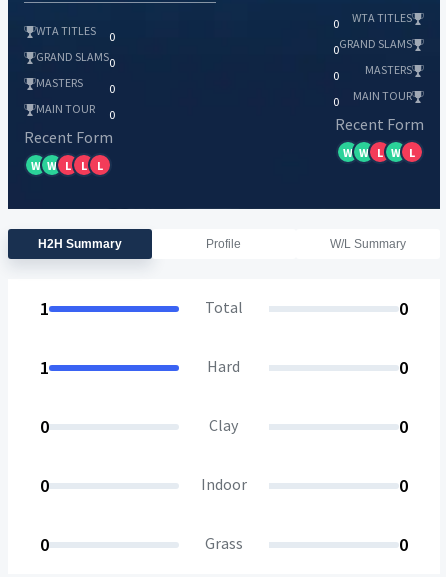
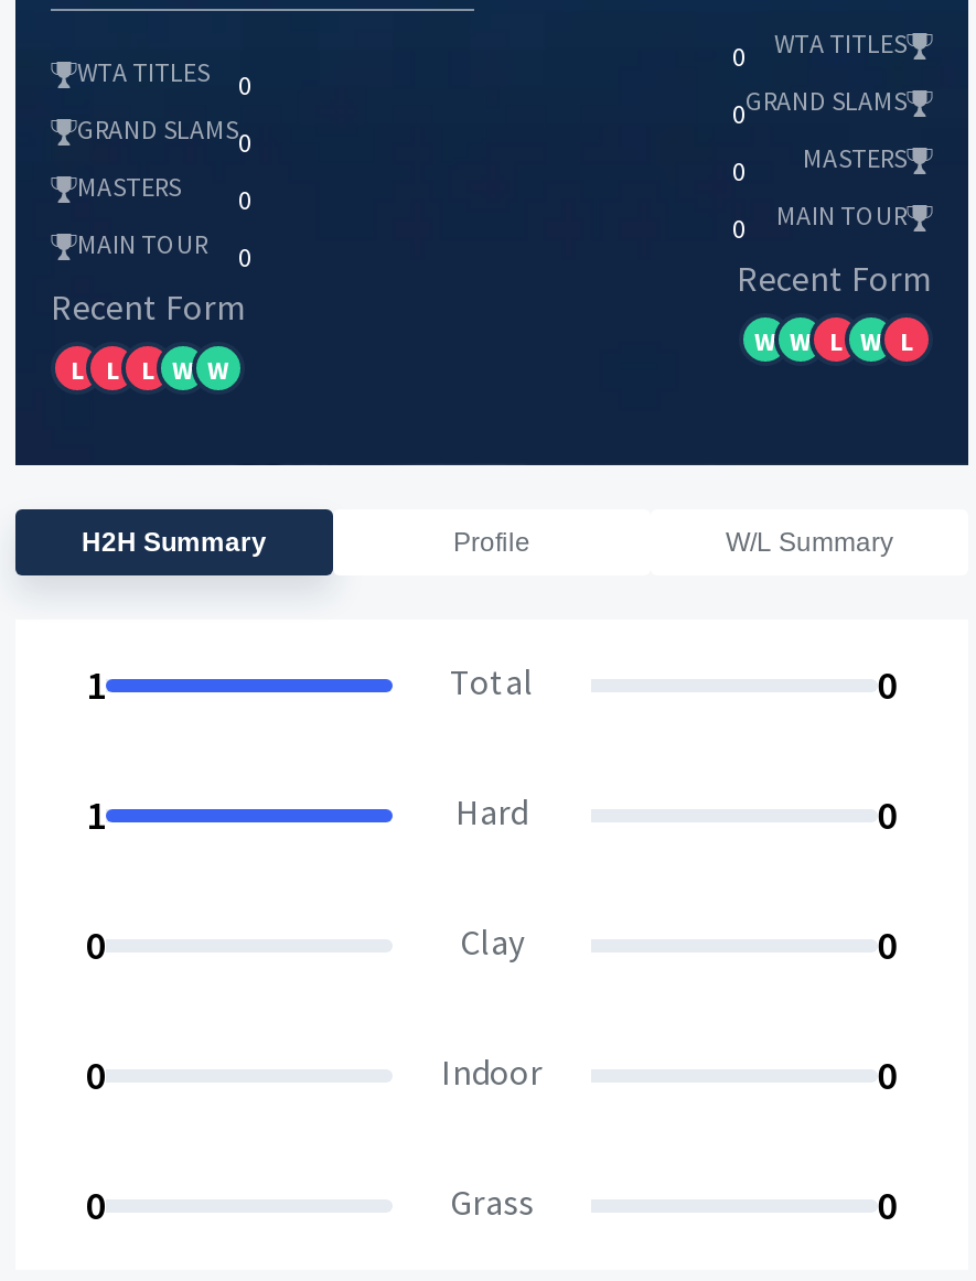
- W W L

+ L W W
